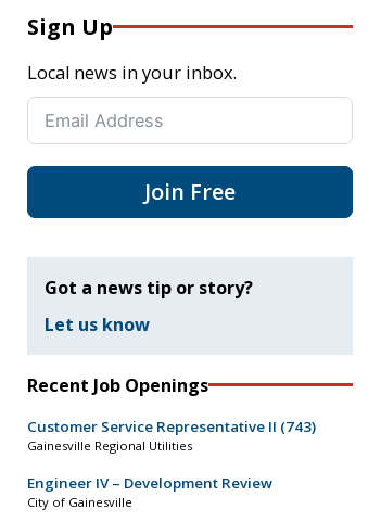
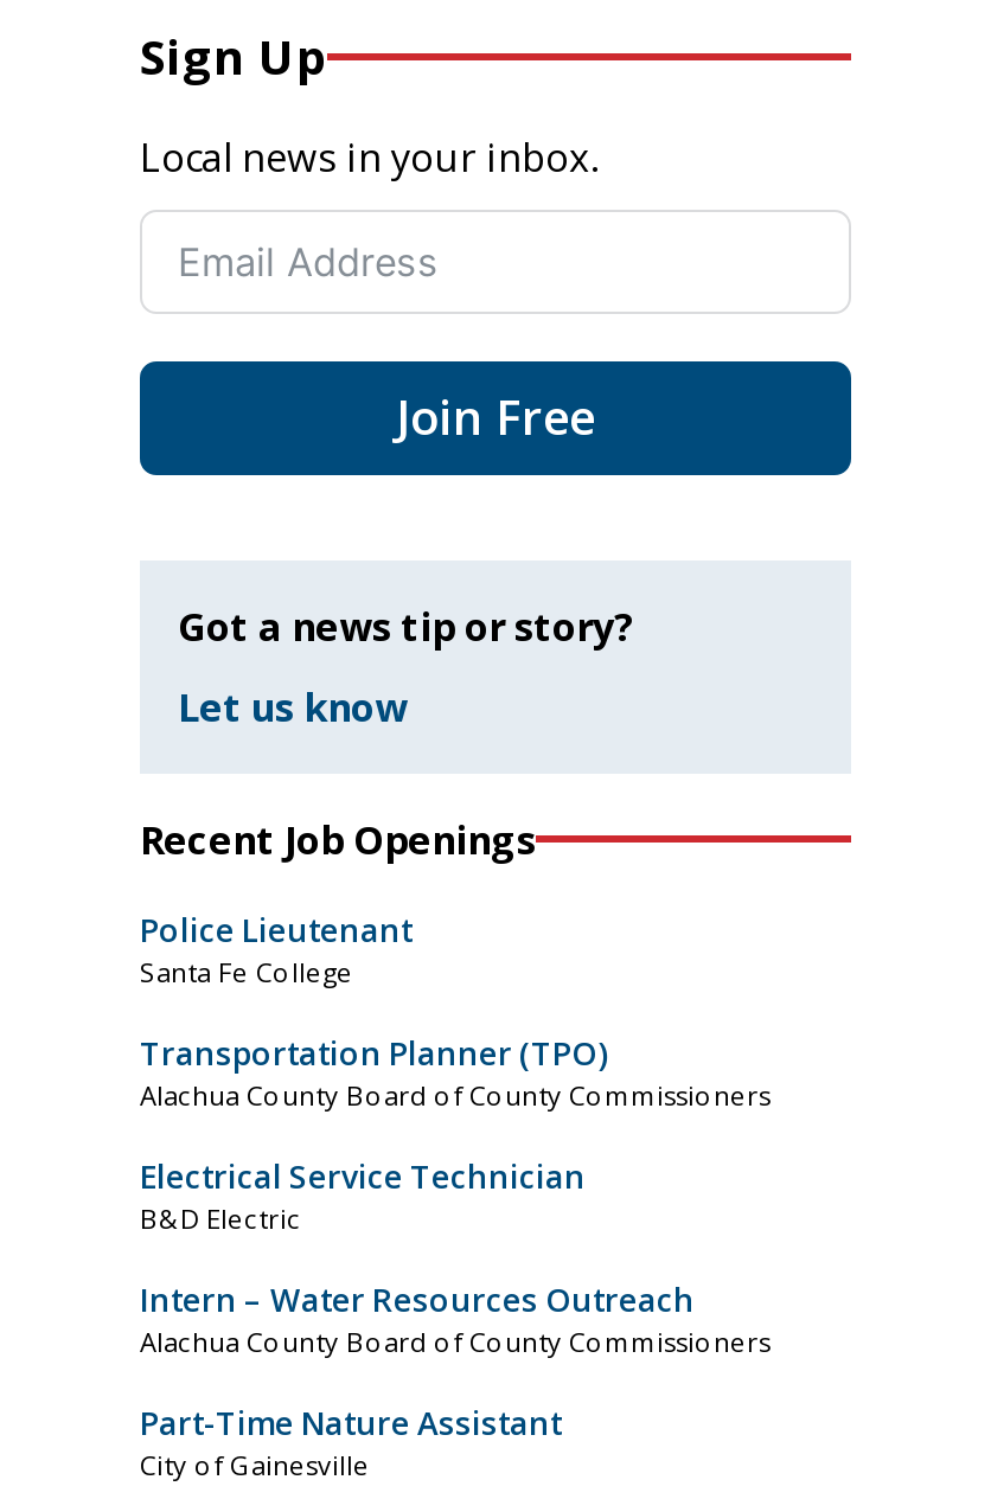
- Customer Service Representative II (743)
- Gainesville Regional Utilities
- Engineer IV – Development Review
+ Police Lieutenant
+ Santa Fe College
+ Transportation Planner (TPO)
+ Alachua County Board of County Commissioners
+ Electrical Service Technician
+ B&D Electric
+ Intern – Water Resources Outreach
+ Alachua County Board of County Commissioners
+ Part-Time Nature Assistant
